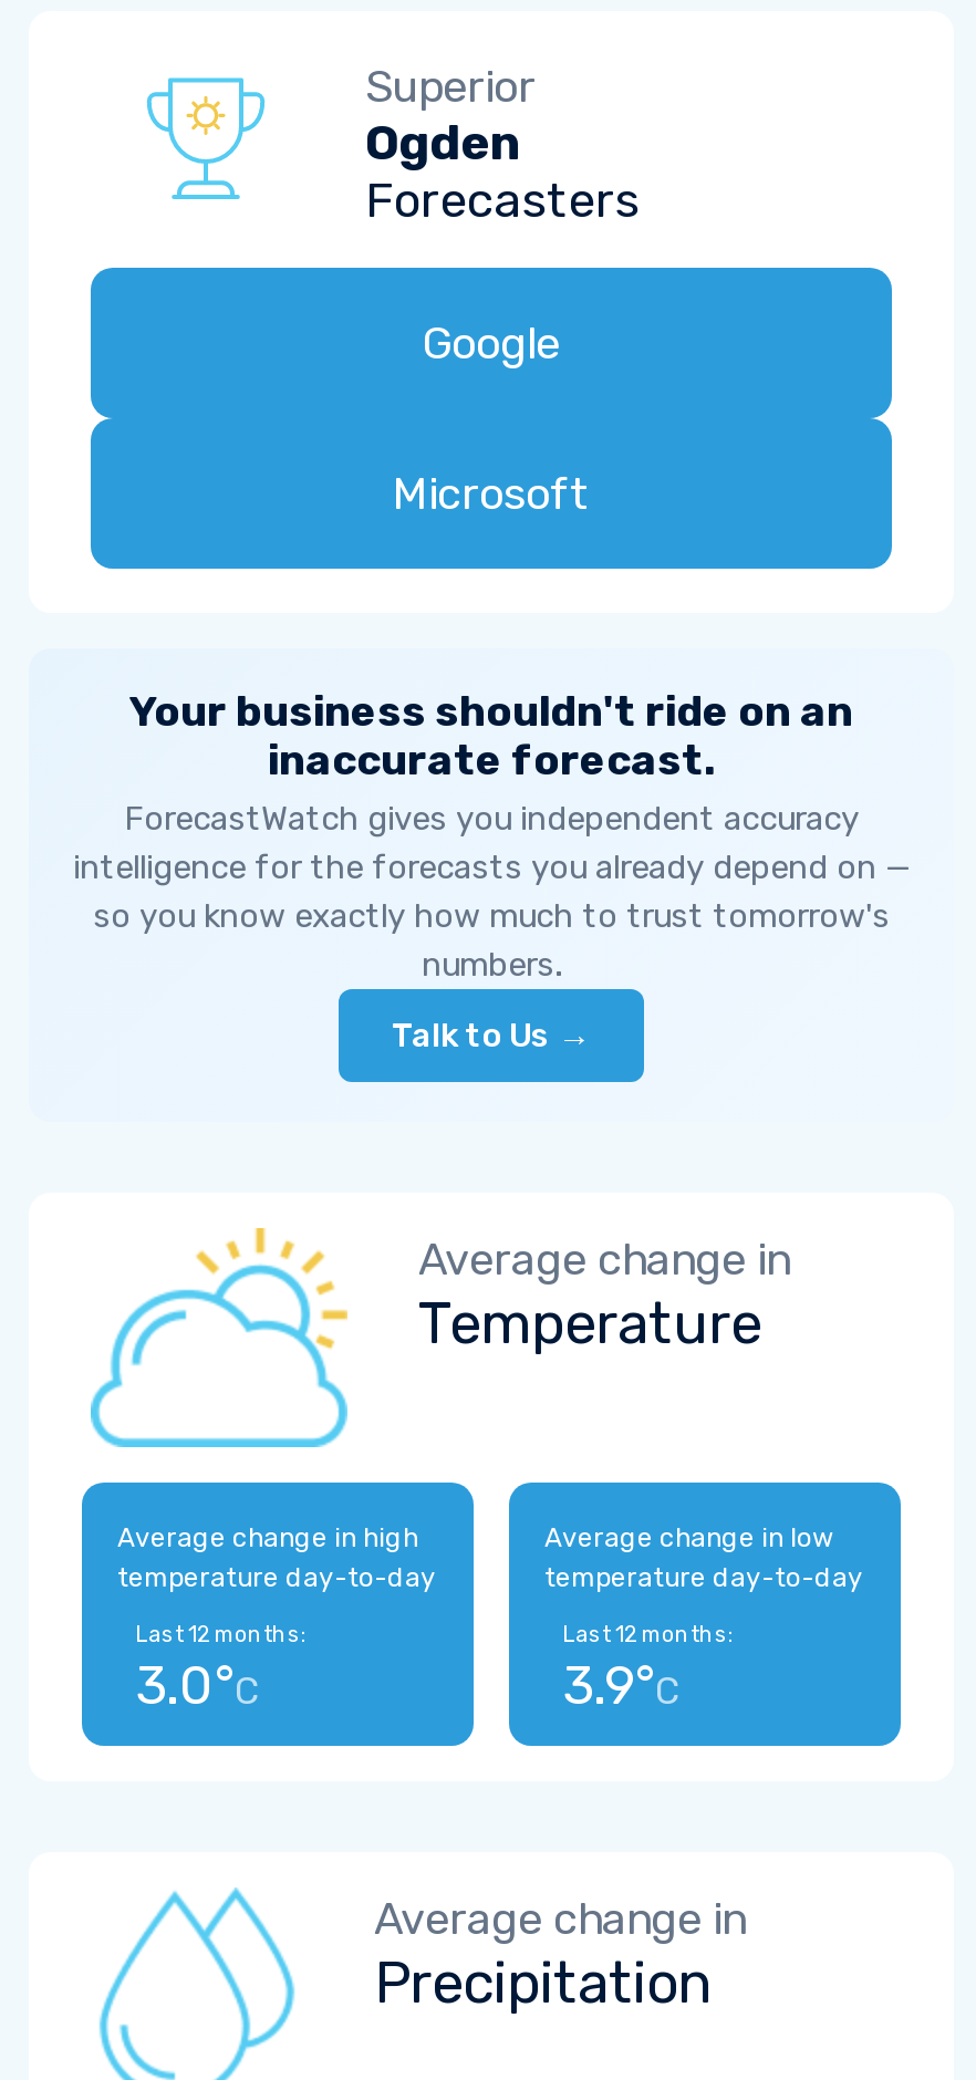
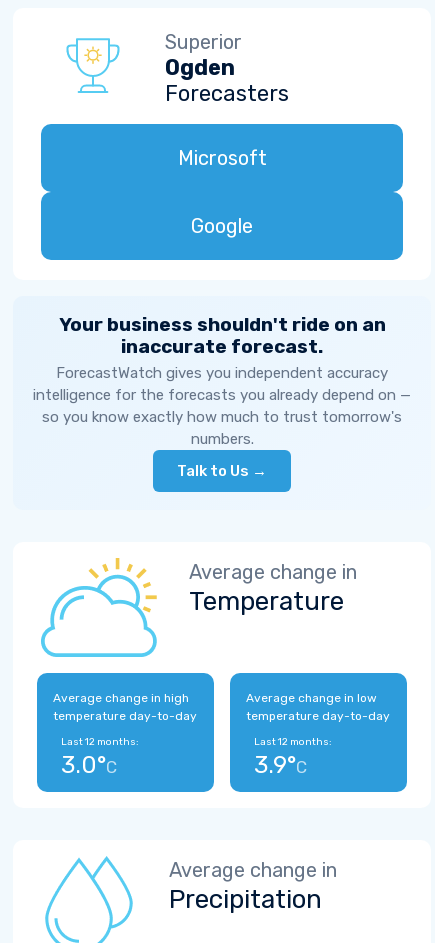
moved down: Google

moved up: Microsoft
